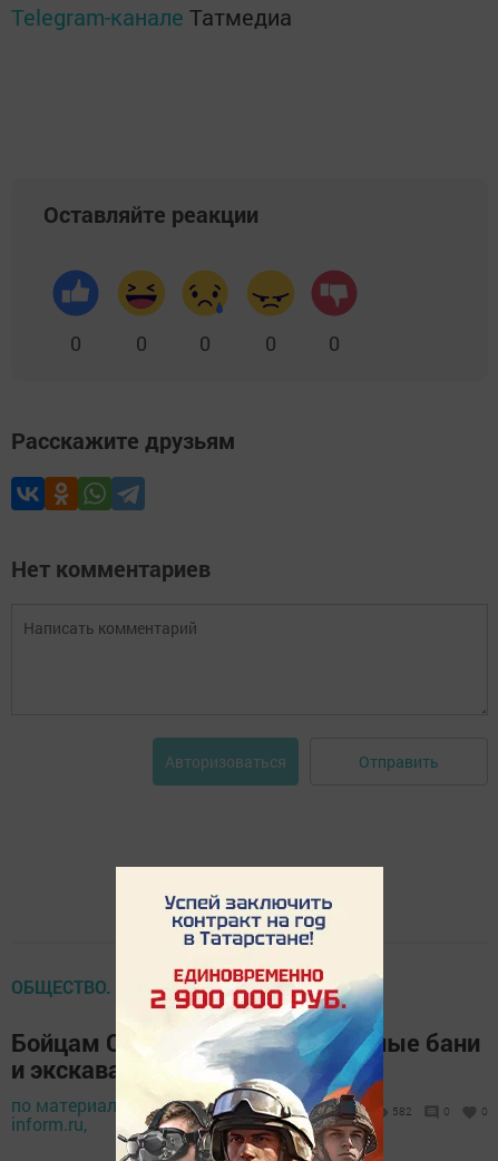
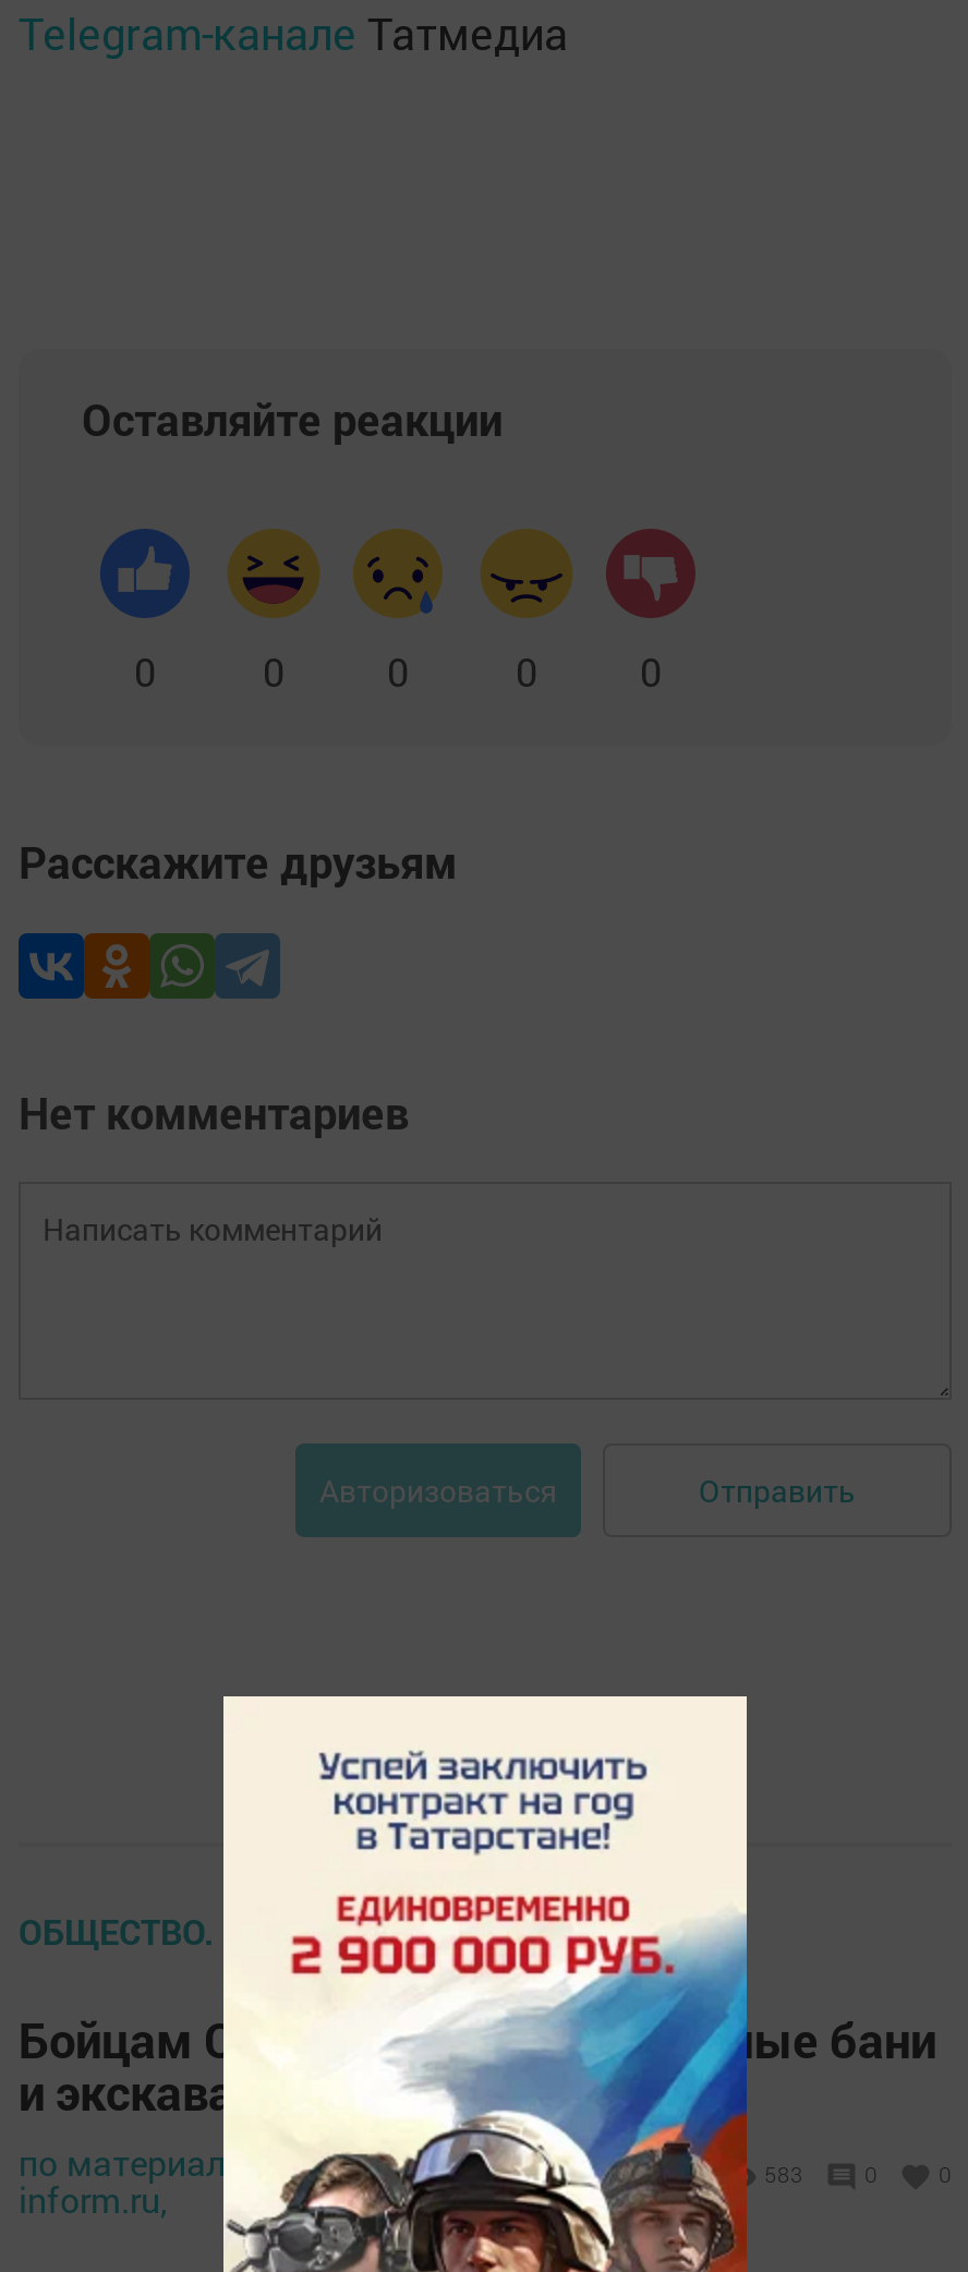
- 582
+ 583
